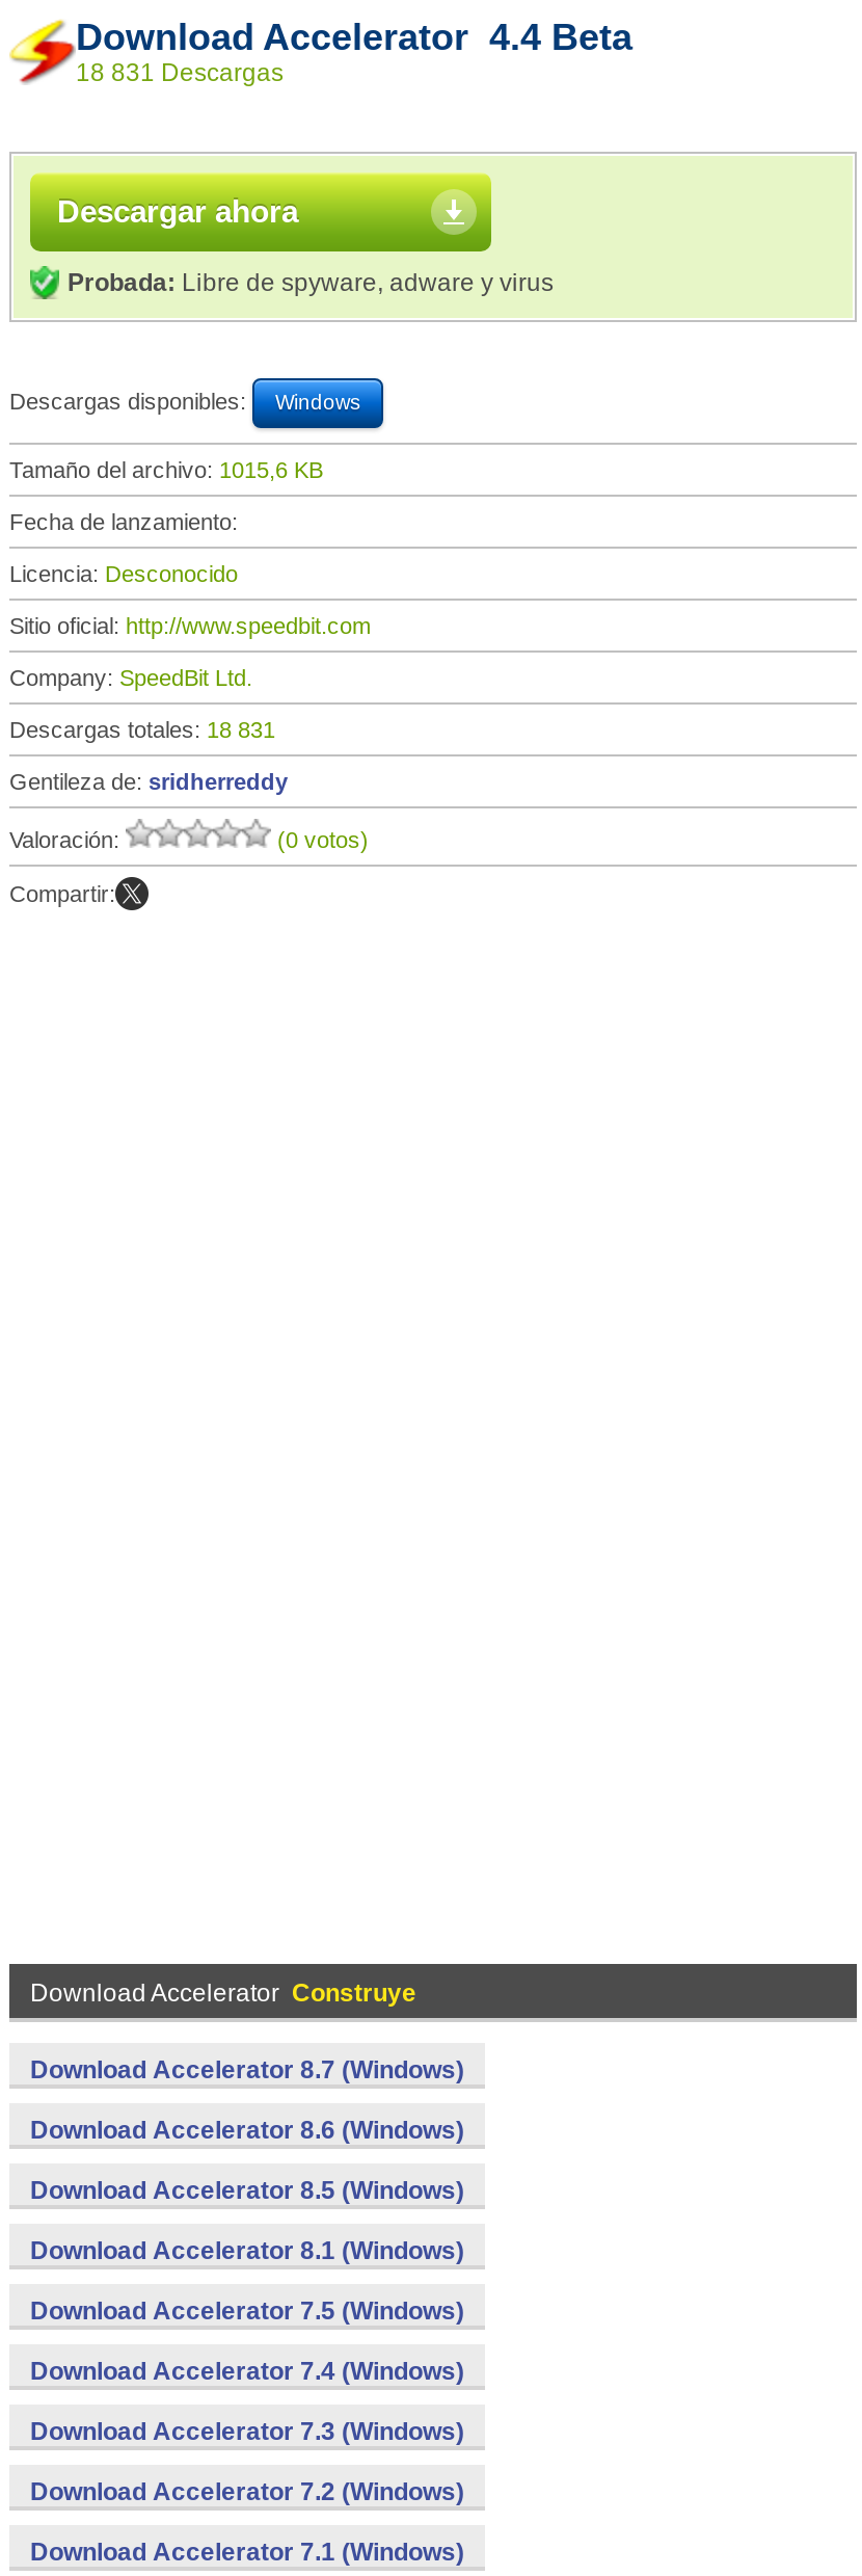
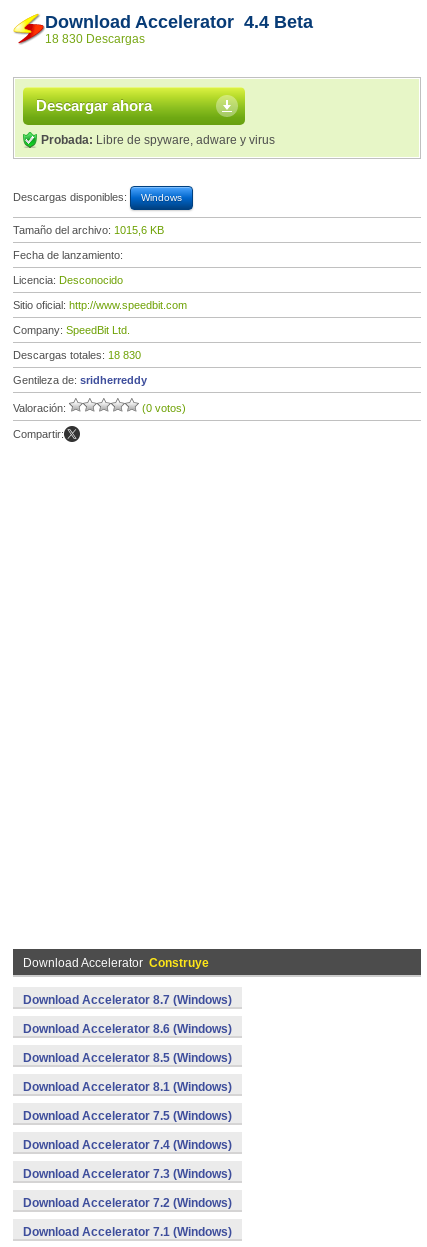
- 18 831 Descargas
+ 18 830 Descargas

- Descargas totales: 18 831
+ Descargas totales: 18 830
